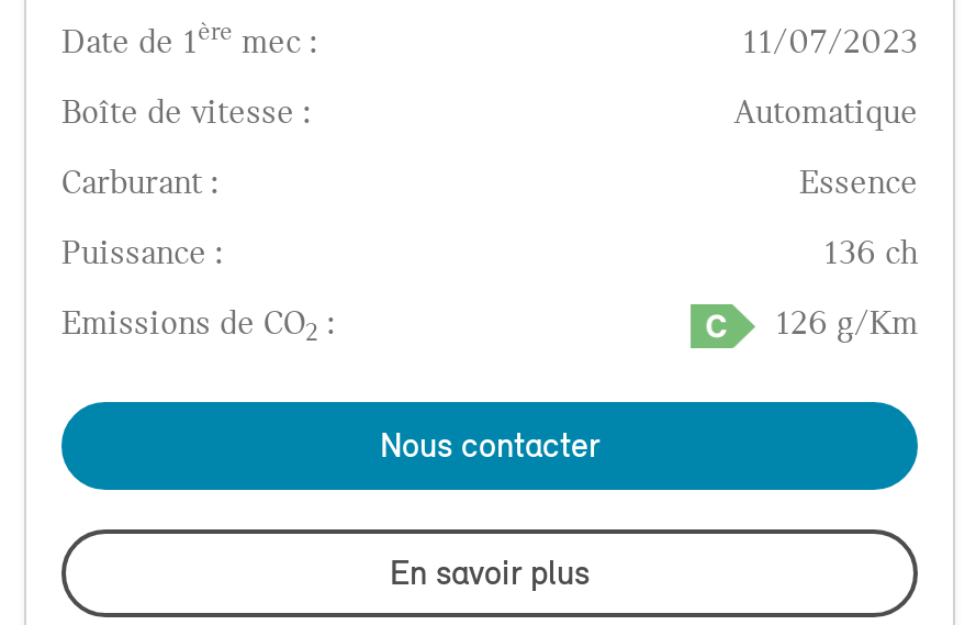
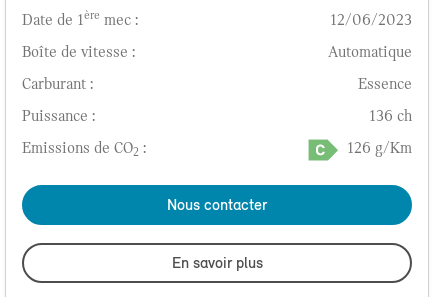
- 11/07/2023
+ 12/06/2023
